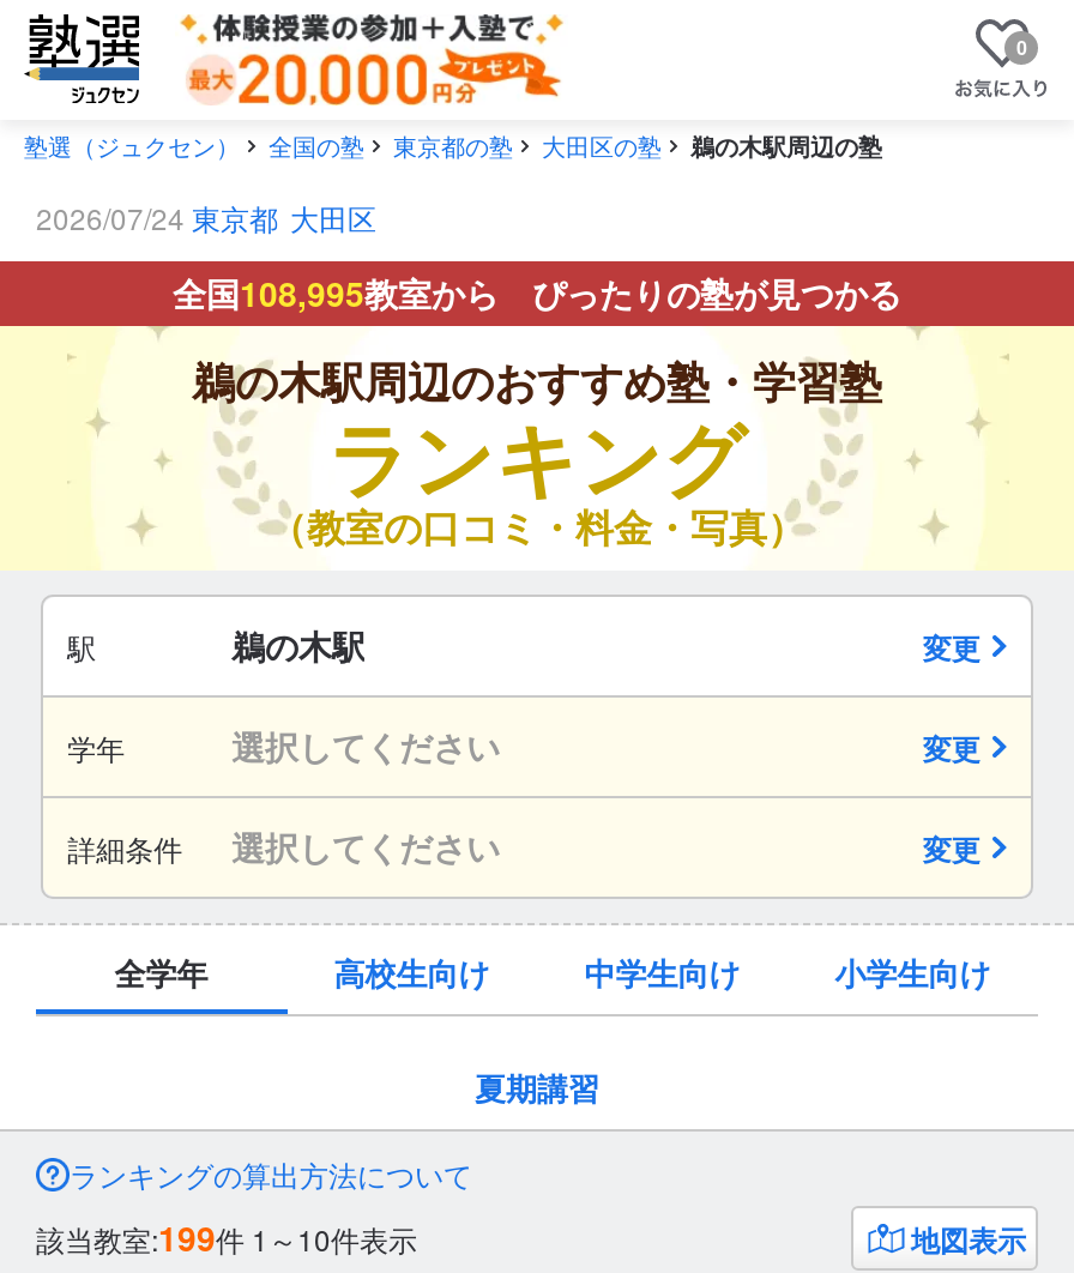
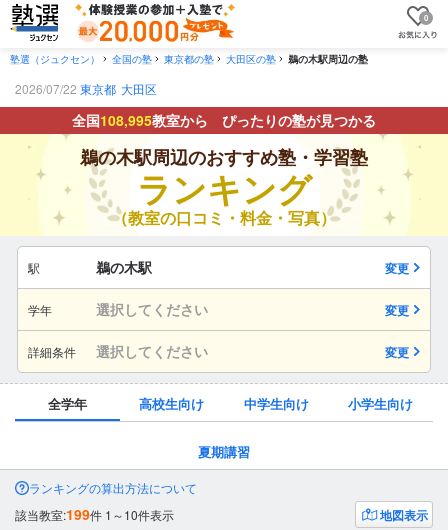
- 2026/07/24東京都 大田区
+ 2026/07/22東京都 大田区
